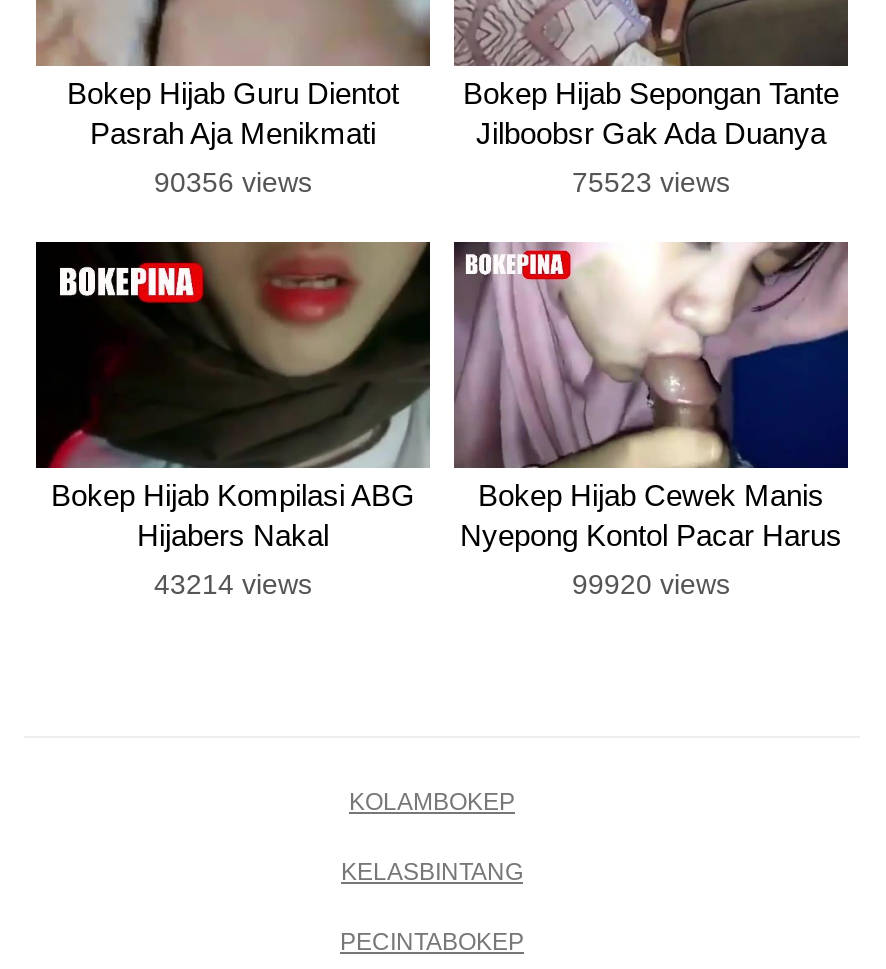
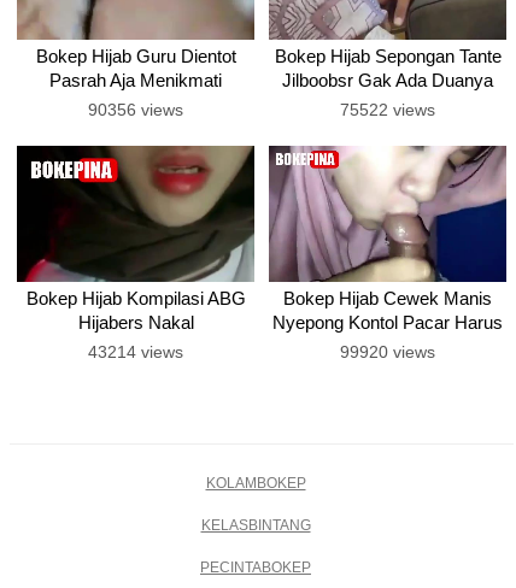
- 75523 views
+ 75522 views
